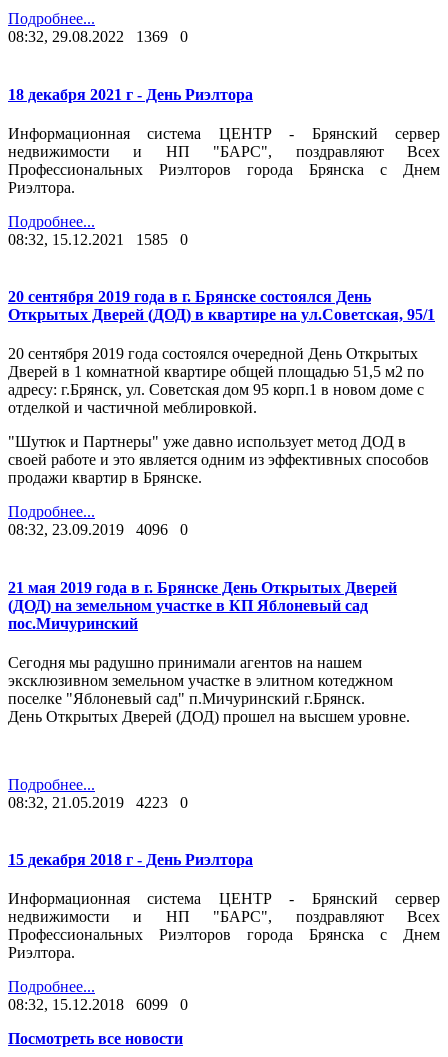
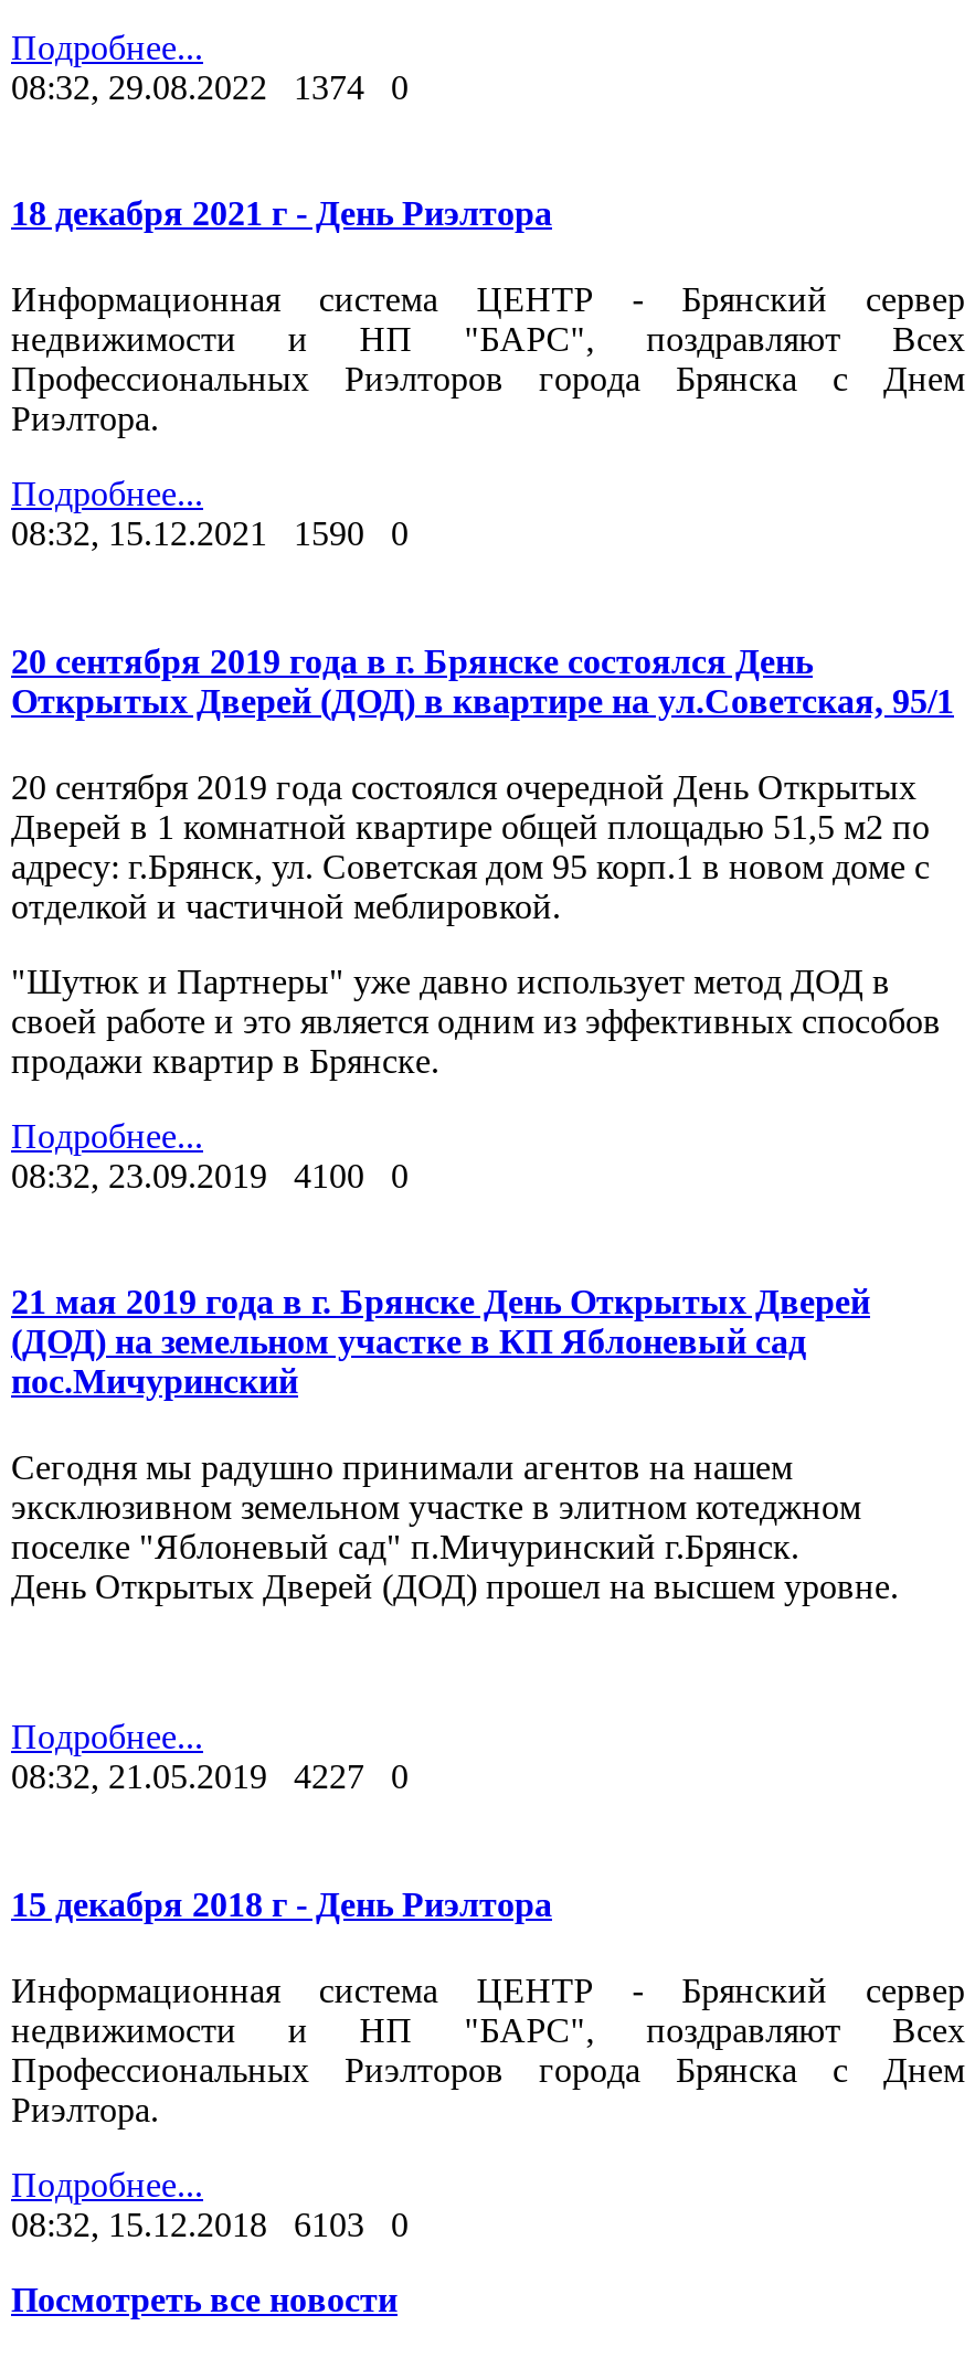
- 08:32, 29.08.2022 1369 0
+ 08:32, 29.08.2022 1374 0

- 08:32, 15.12.2021 1585 0
+ 08:32, 15.12.2021 1590 0

- 08:32, 23.09.2019 4096 0
+ 08:32, 23.09.2019 4100 0

- 08:32, 21.05.2019 4223 0
+ 08:32, 21.05.2019 4227 0

- 08:32, 15.12.2018 6099 0
+ 08:32, 15.12.2018 6103 0
